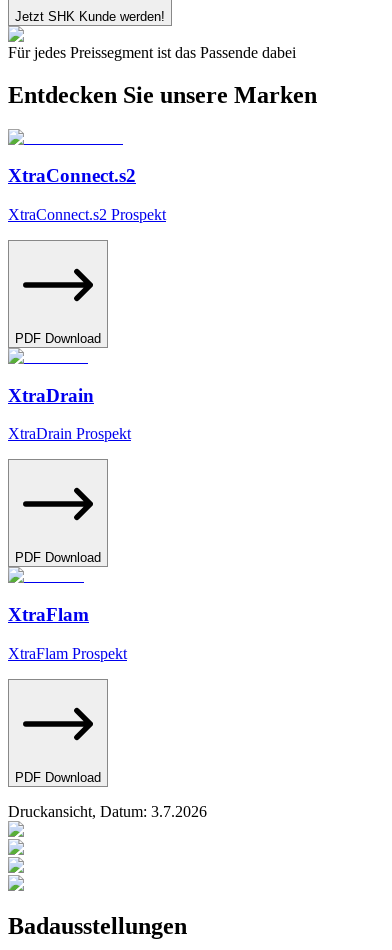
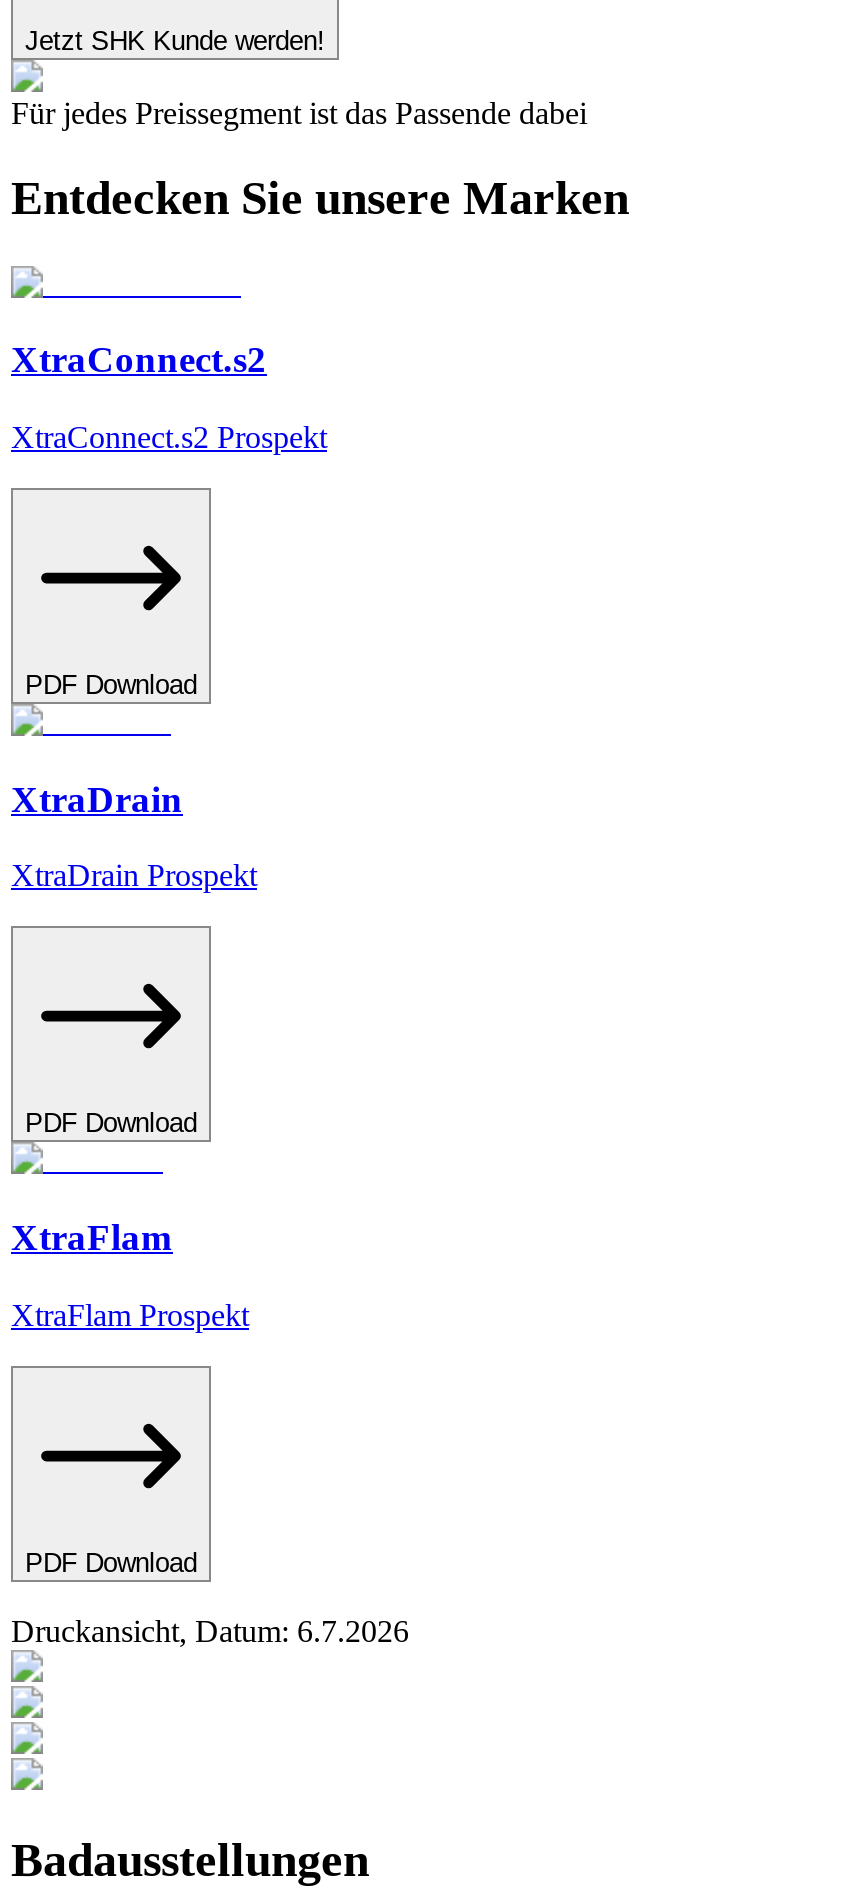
- Druckansicht, Datum: 3.7.2026
+ Druckansicht, Datum: 6.7.2026
